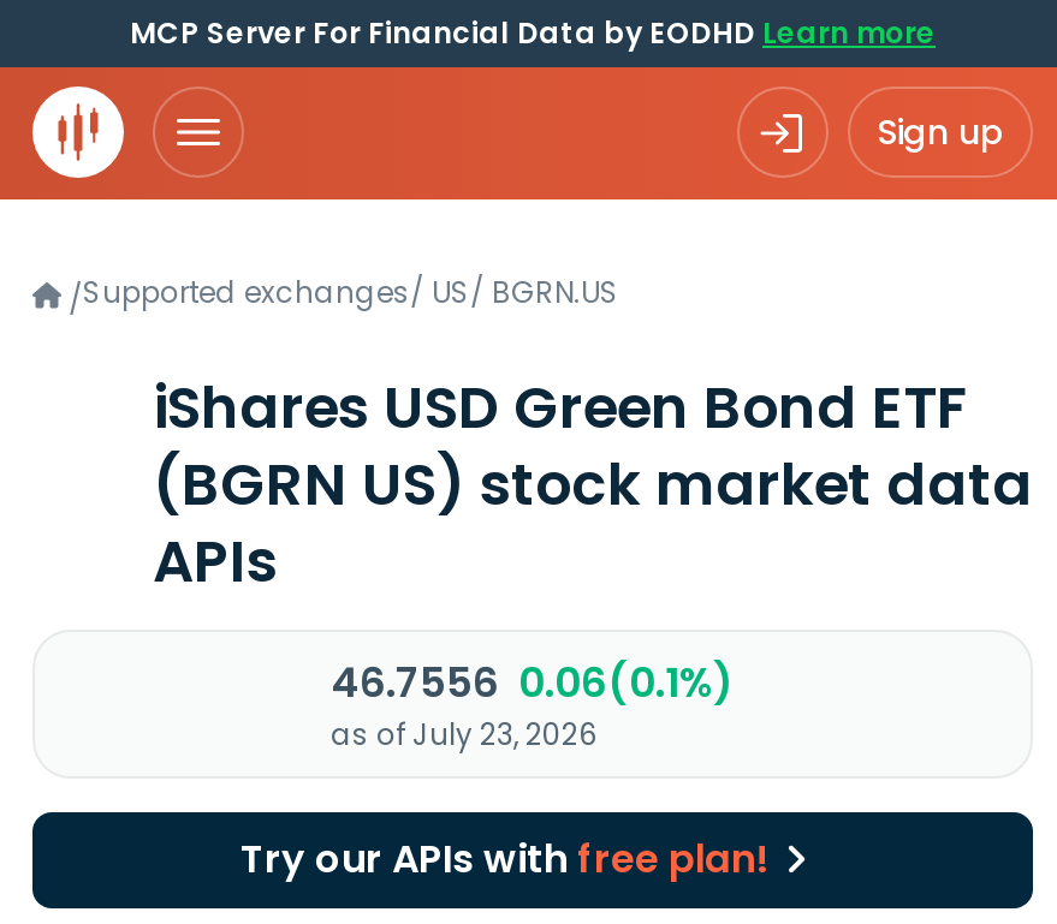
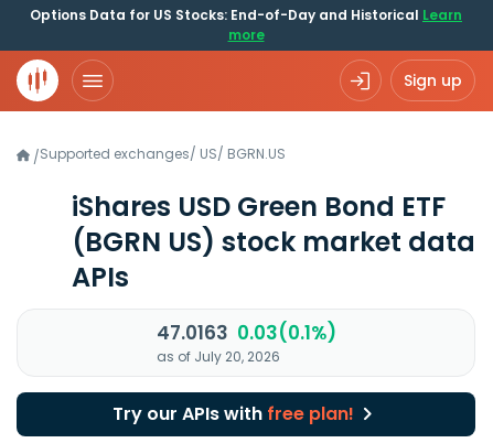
- MCP Server For Financial Data by EODHD Learn more
+ Options Data for US Stocks: End-of-Day and Historical Learn
+ more

- 46.7556 0.06(0.1%)
+ 47.0163 0.03(0.1%)

- as of July 23, 2026
+ as of July 20, 2026
